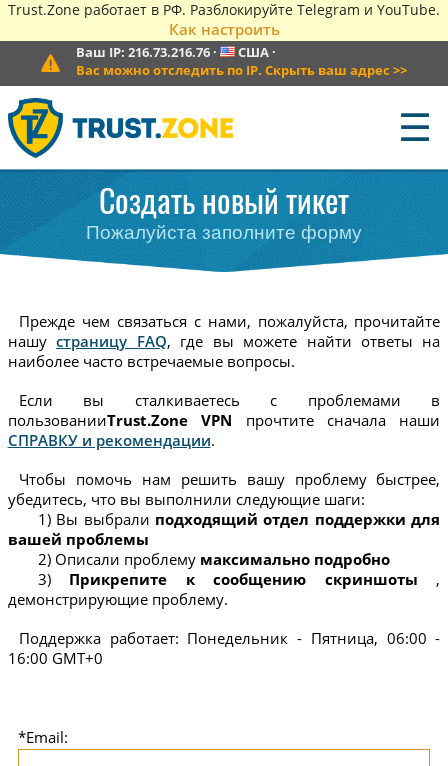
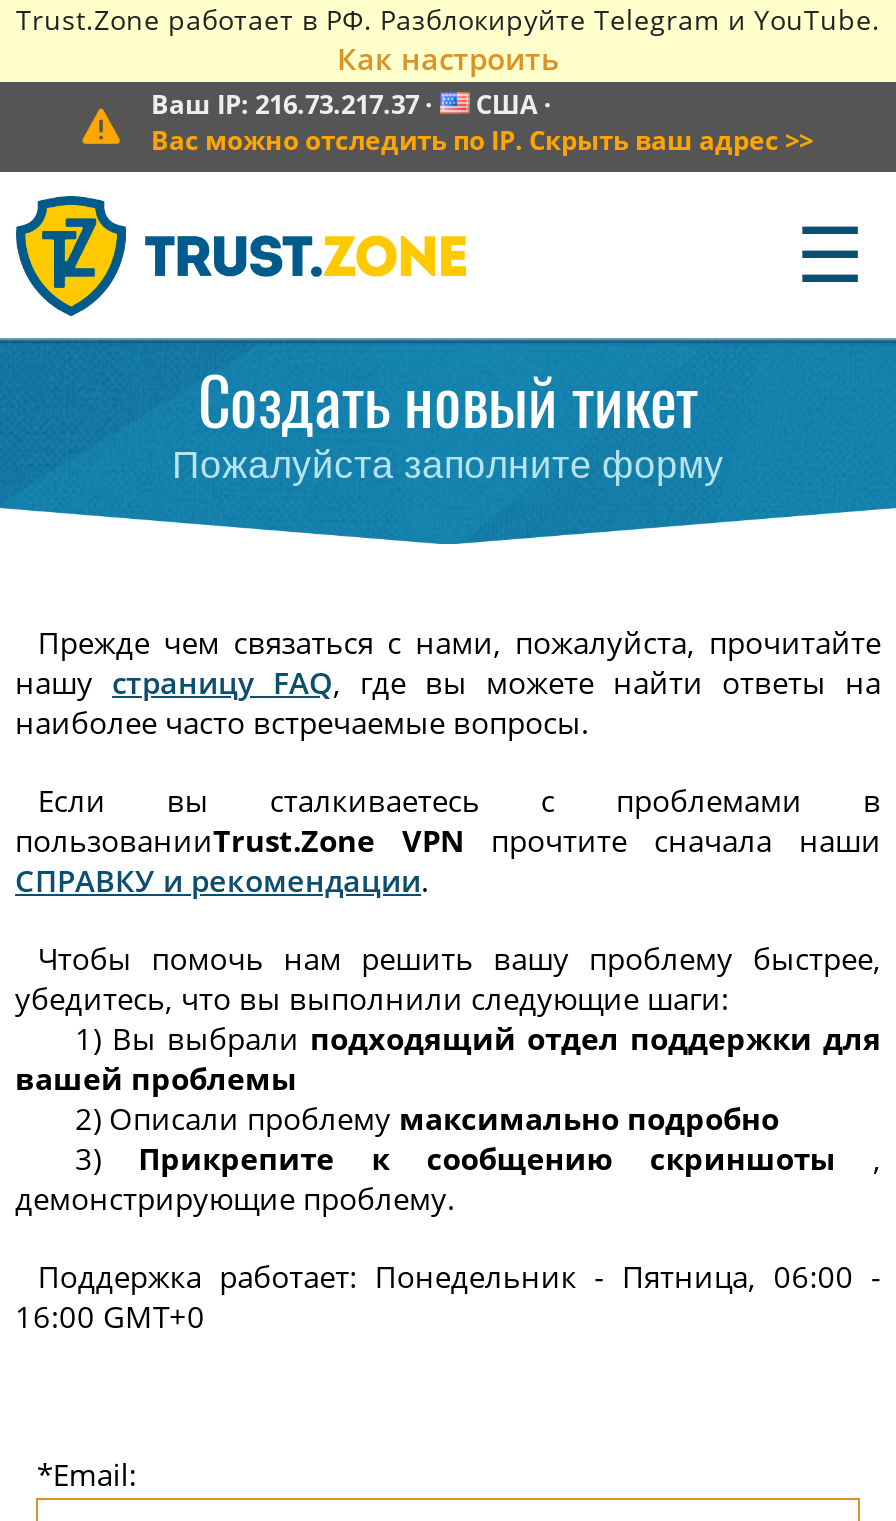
- Ваш IP: 216.73.216.76 · США ·
+ Ваш IP: 216.73.217.37 · США ·
